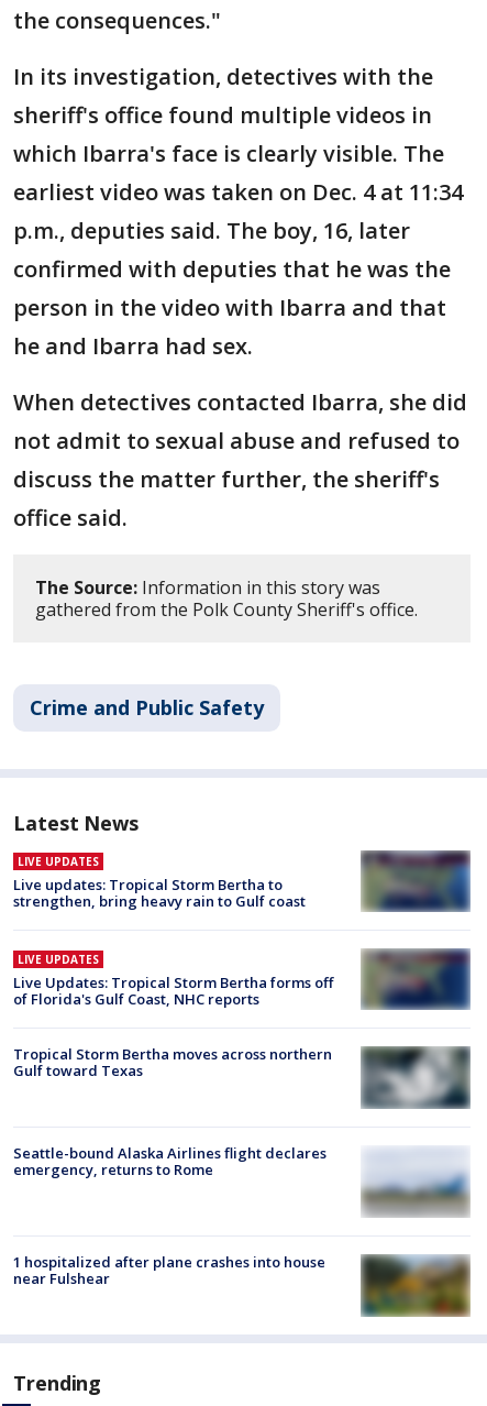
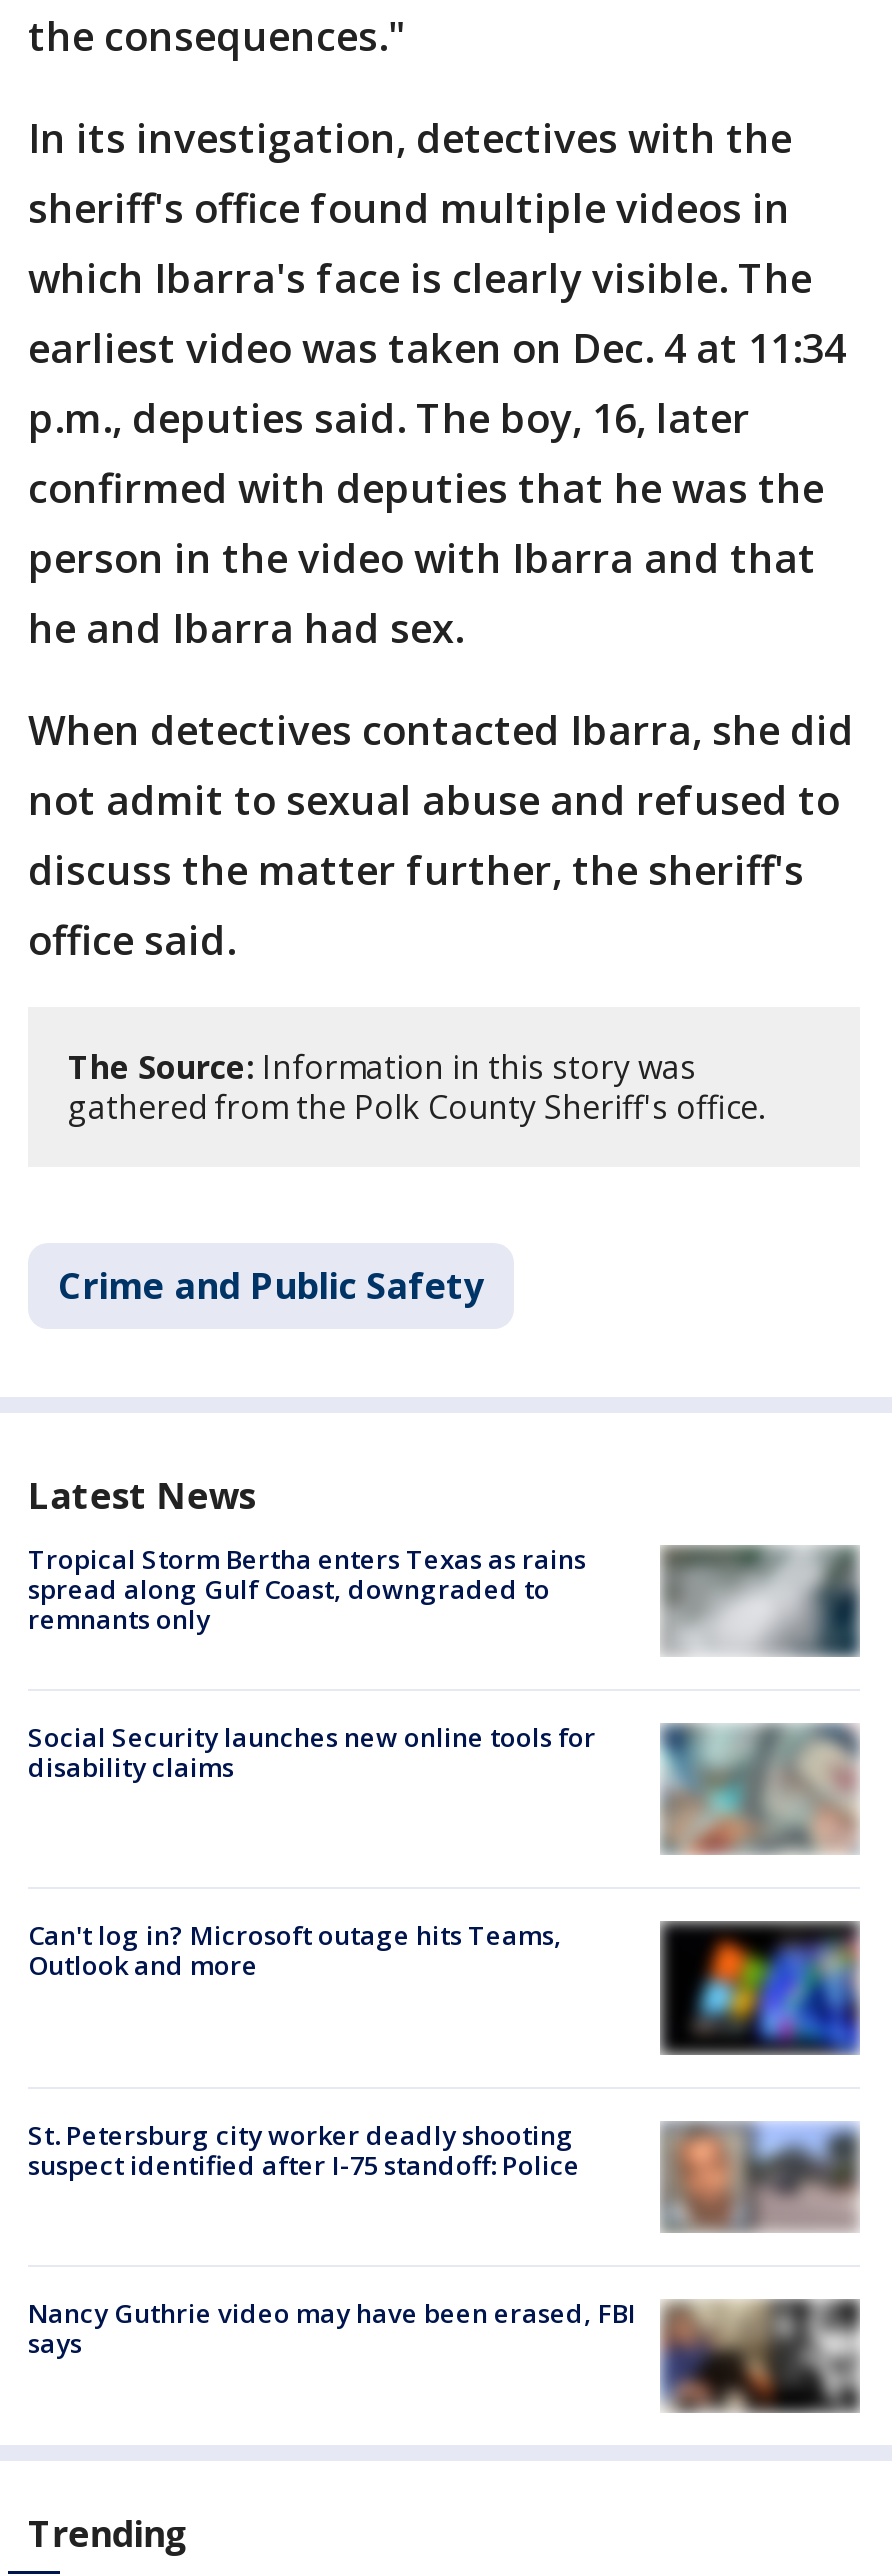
- LIVE UPDATES
- Live updates: Tropical Storm Bertha to
- strengthen, bring heavy rain to Gulf coast
+ Tropical Storm Bertha enters Texas as rains
+ spread along Gulf Coast, downgraded to
+ remnants only

- [image]
+ [image]

- [image]
- LIVE UPDATES
- Live Updates: Tropical Storm Bertha forms off
- of Florida's Gulf Coast, NHC reports
+ [image]
+ Social Security launches new online tools for
+ disability claims

- Tropical Storm Bertha moves across northern
- Gulf toward Texas
+ Can't log in? Microsoft outage hits Teams,
+ Outlook and more

- [image]
+ [image]

- [image]
- Seattle-bound Alaska Airlines flight declares
- emergency, returns to Rome
+ [image]
+ St. Petersburg city worker deadly shooting
+ suspect identified after I-75 standoff: Police

- [image]
- 1 hospitalized after plane crashes into house
- near Fulshear
+ [image]
+ Nancy Guthrie video may have been erased, FBI
+ says
